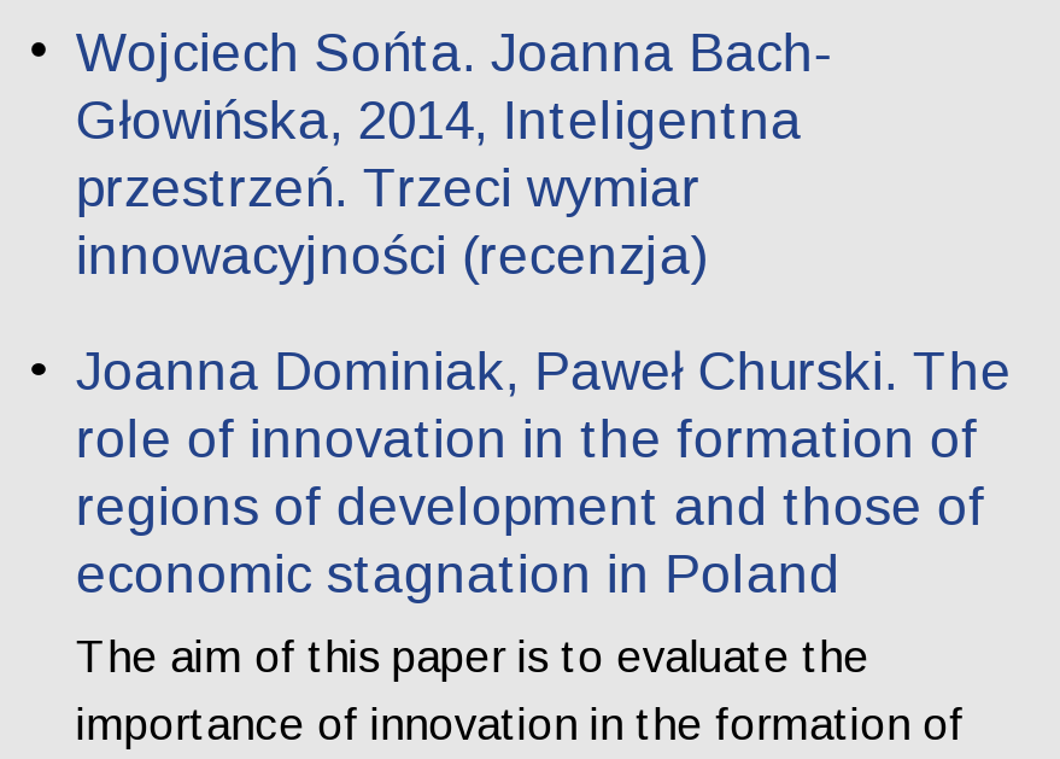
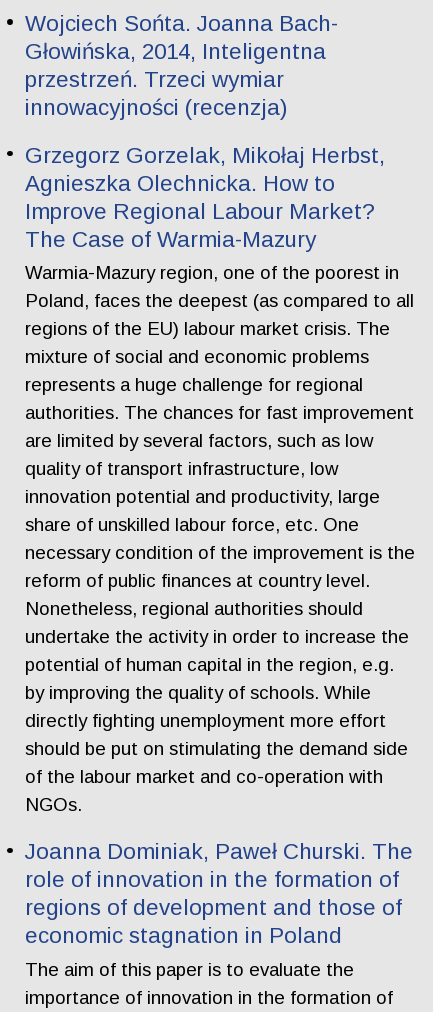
+ Grzegorz Gorzelak, Mikołaj Herbst,
+ Agnieszka Olechnicka. How to
+ Improve Regional Labour Market?
+ The Case of Warmia-Mazury
+ Warmia-Mazury region, one of the poorest in
+ Poland, faces the deepest (as compared to all
+ regions of the EU) labour market crisis. The
+ mixture of social and economic problems
+ represents a huge challenge for regional
+ authorities. The chances for fast improvement
+ are limited by several factors, such as low
+ quality of transport infrastructure, low
+ innovation potential and productivity, large
+ share of unskilled labour force, etc. One
+ necessary condition of the improvement is the
+ reform of public finances at country level.
+ Nonetheless, regional authorities should
+ undertake the activity in order to increase the
+ potential of human capital in the region, e.g.
+ by improving the quality of schools. While
+ directly fighting unemployment more effort
+ should be put on stimulating the demand side
+ of the labour market and co-operation with
+ NGOs.
